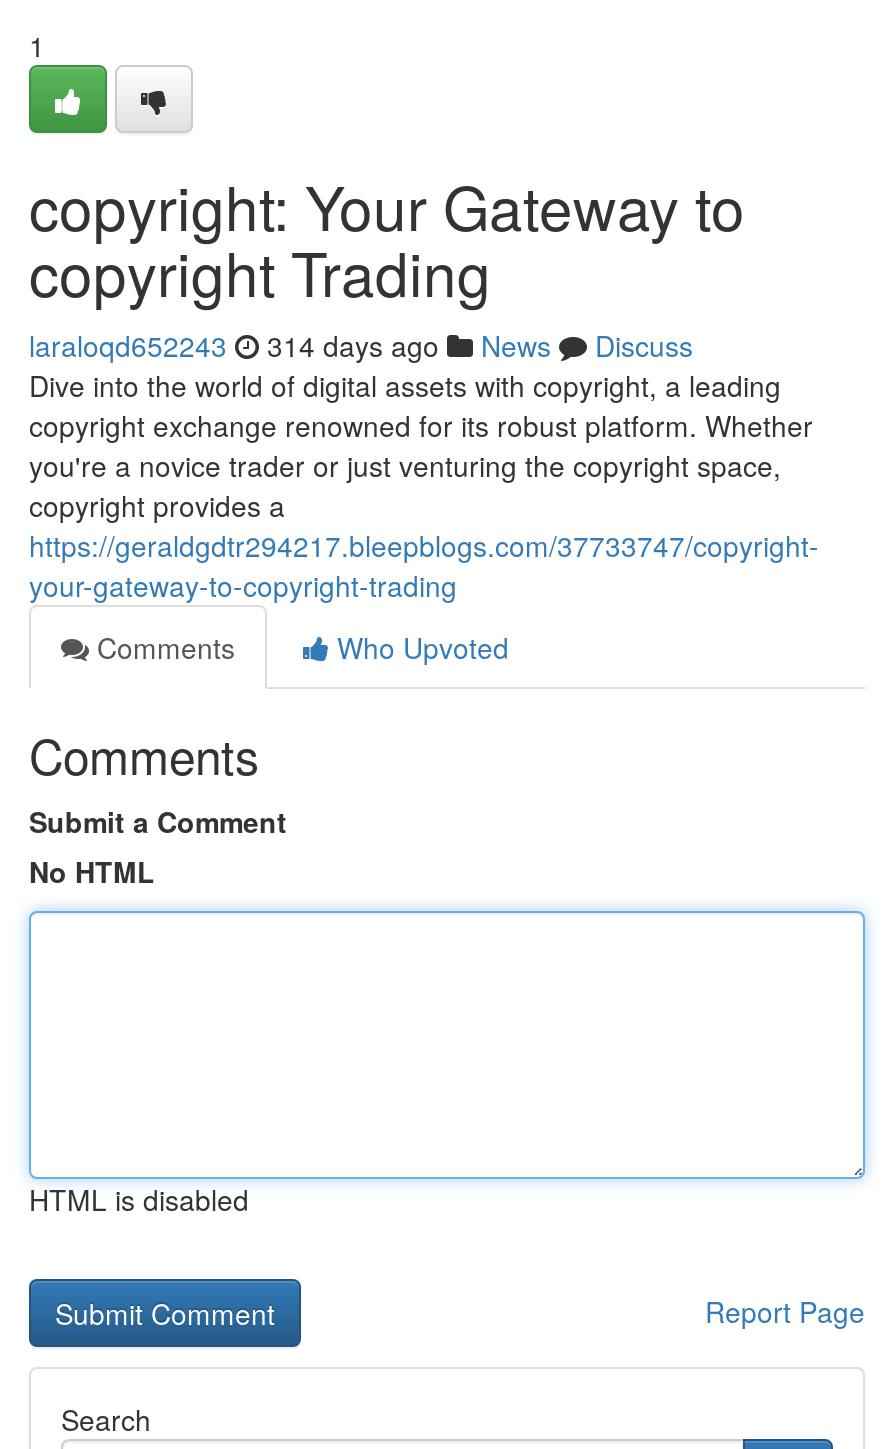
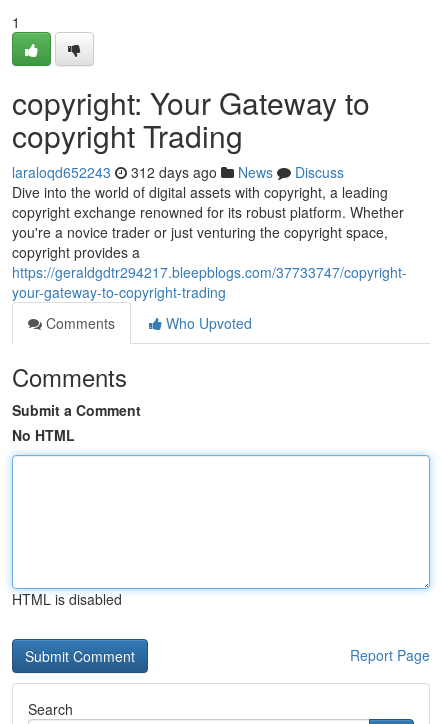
- laraloqd652243 314 days ago News Discuss
+ laraloqd652243 312 days ago News Discuss
